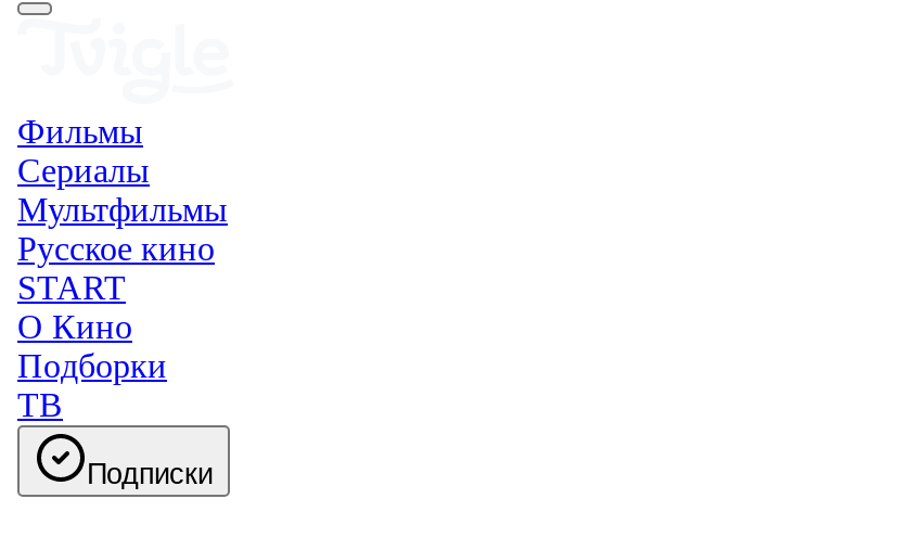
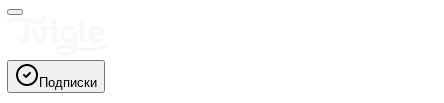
- Фильмы
- Сериалы
- Мультфильмы
- Русское кино
- START
- О Кино
- Подборки
- ТВ
